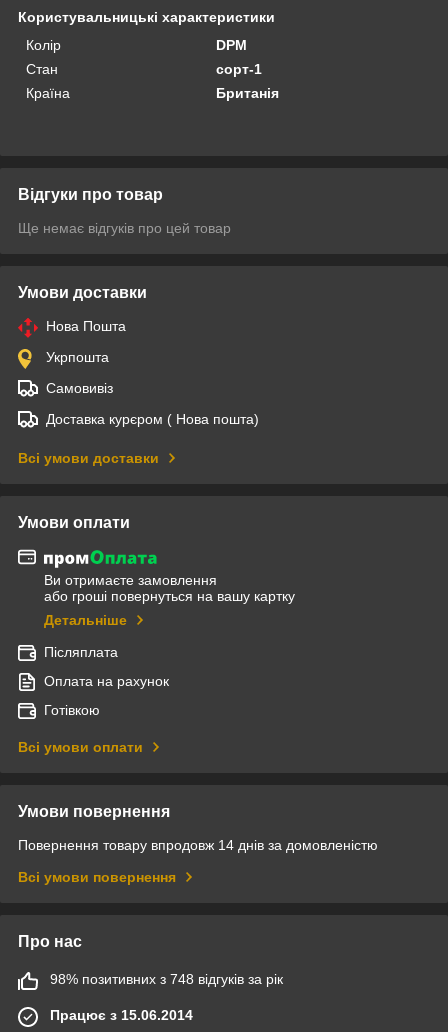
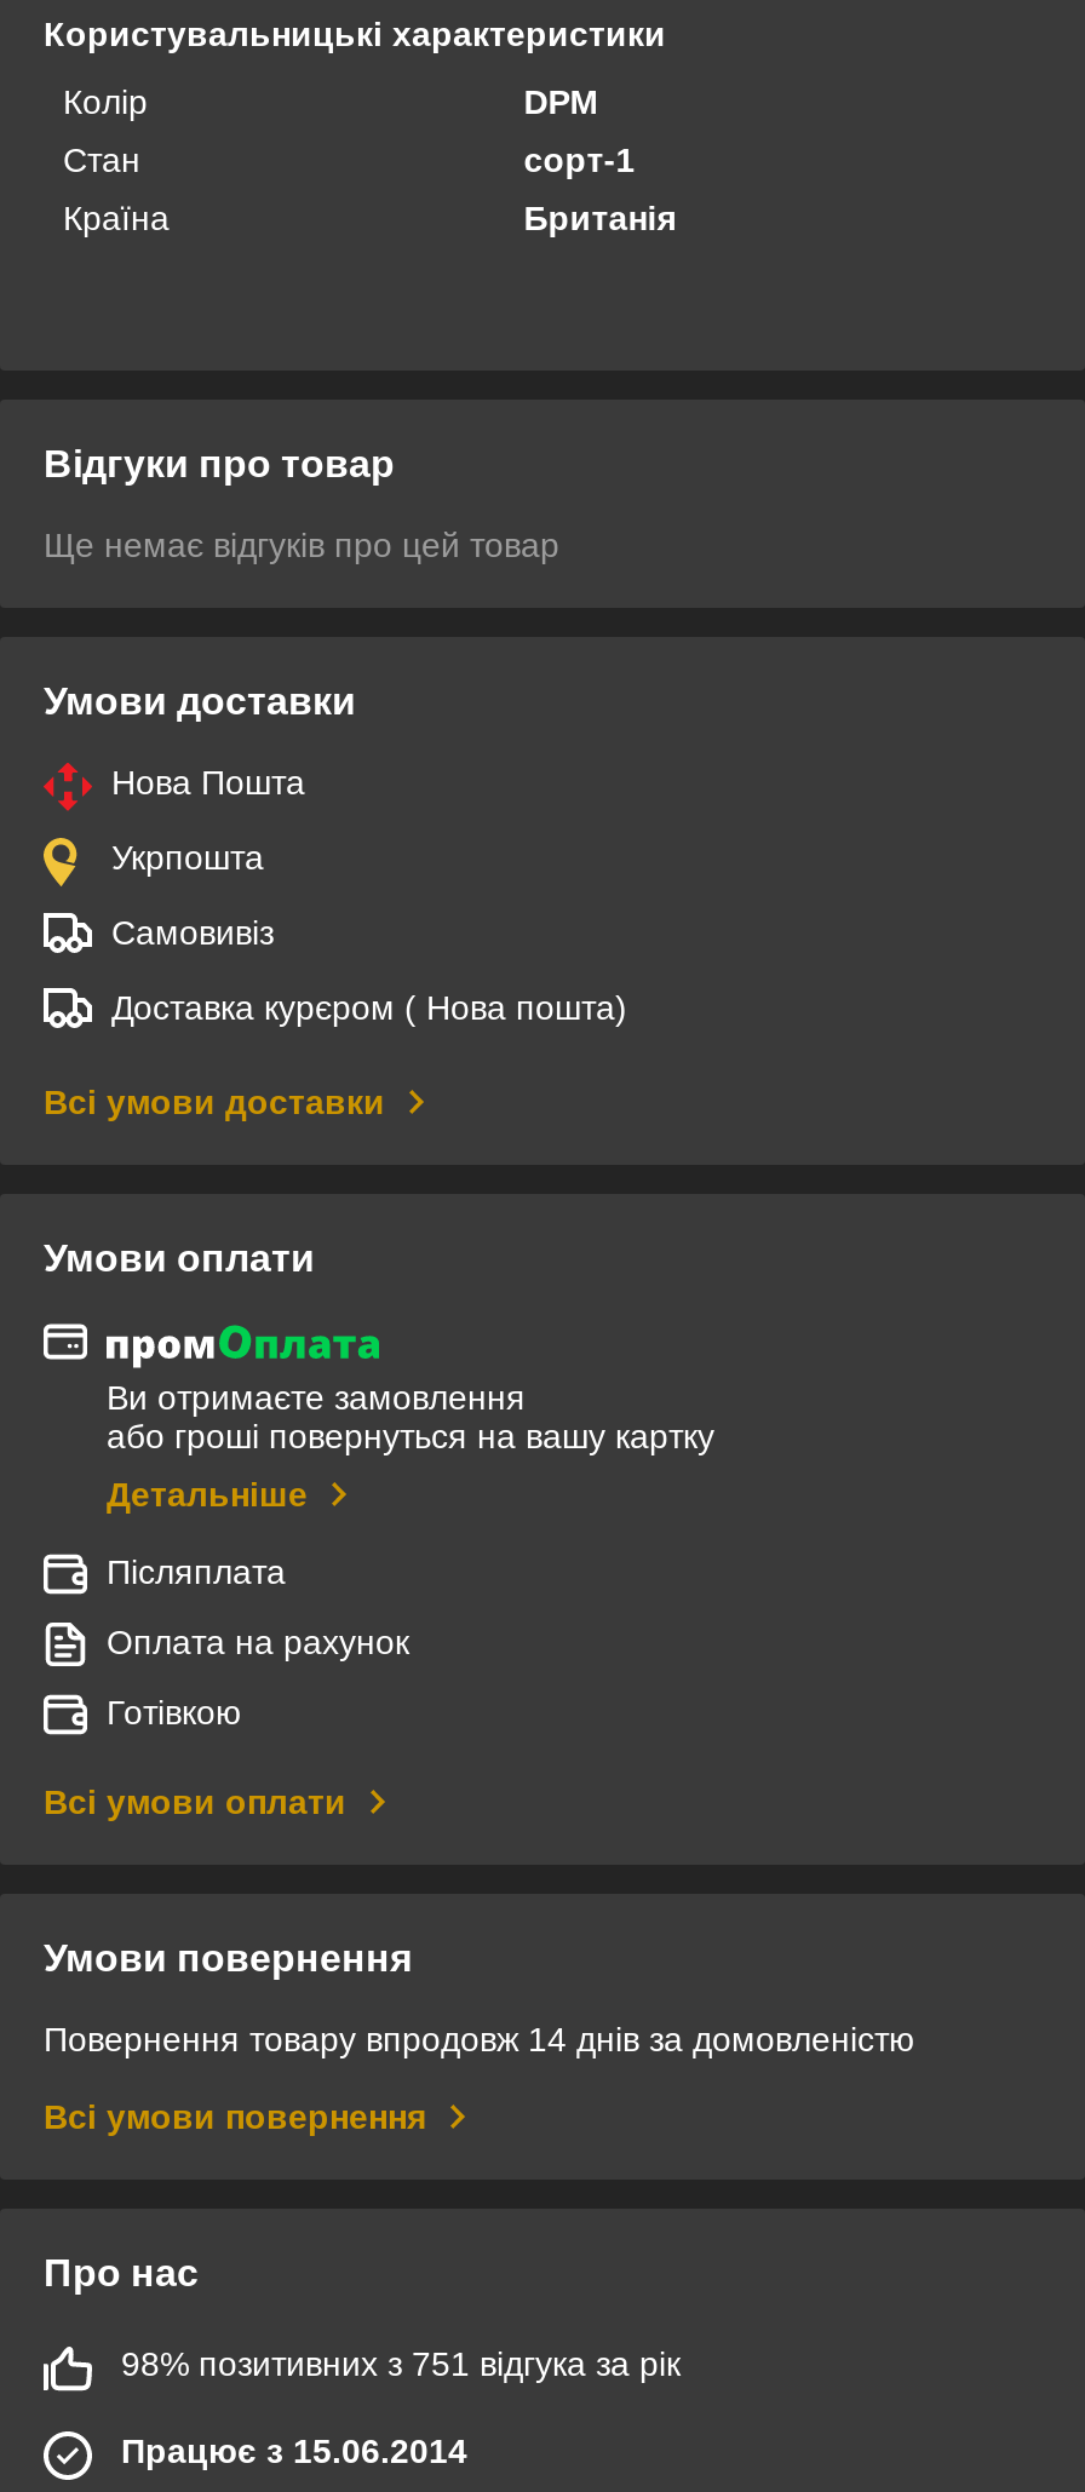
- 98% позитивних з 748 відгуків за рік
+ 98% позитивних з 751 відгука за рік
